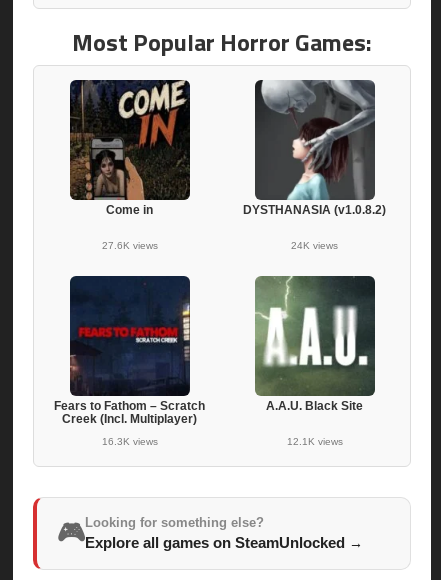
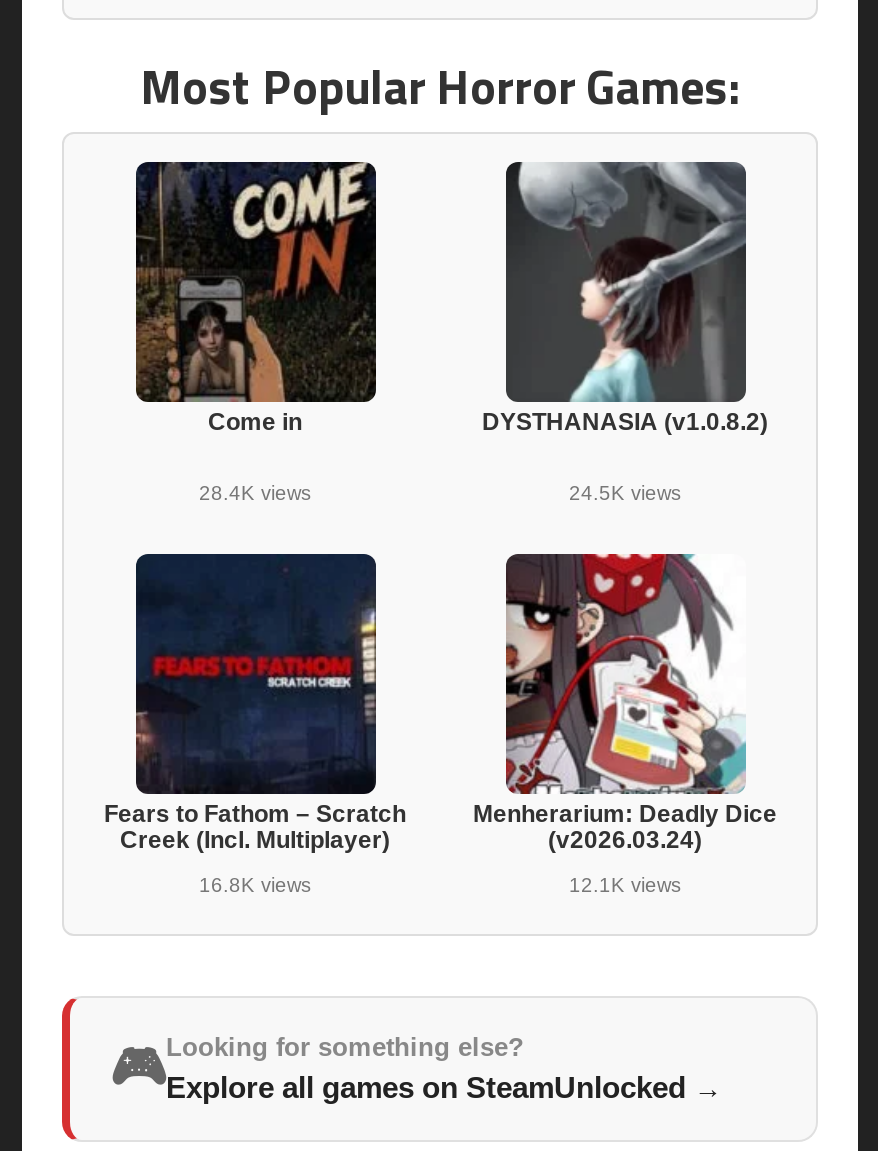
- 27.6K views
+ 28.4K views

- 24K views
+ 24.5K views

- [image]
- A.A.U. Black Site
+ [image]
+ Menherarium: Deadly Dice
+ (v2026.03.24)

- 16.3K views
+ 16.8K views
